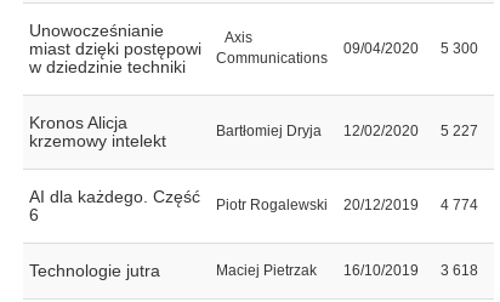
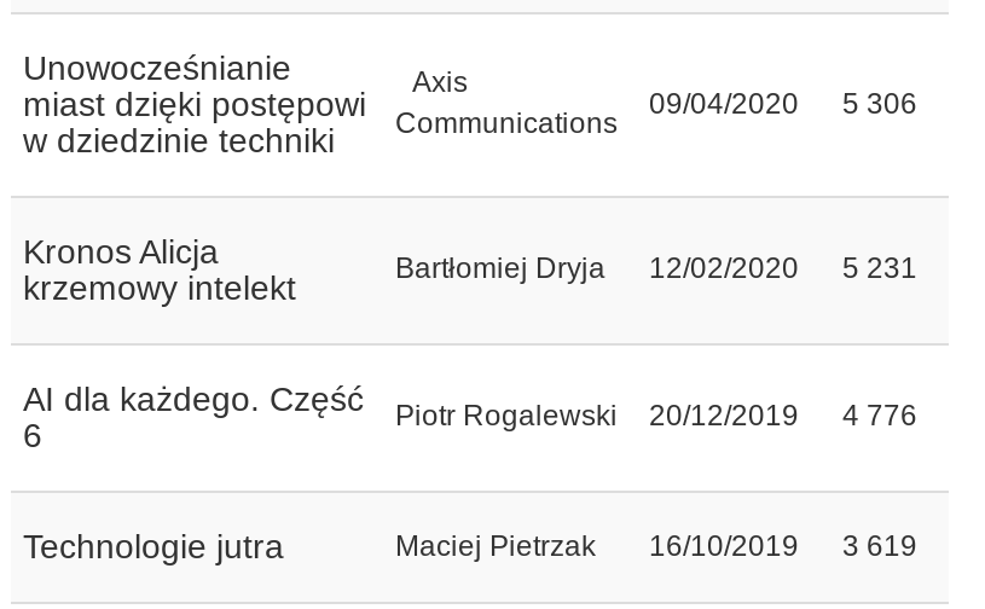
- 09/04/2020 5 300
+ 09/04/2020 5 306

- Bartłomiej Dryja 12/02/2020 5 227
+ Bartłomiej Dryja 12/02/2020 5 231

- AI dla każdego. Część Piotr Rogalewski 20/12/2019 4 774
+ AI dla każdego. Część Piotr Rogalewski 20/12/2019 4 776

- Maciej Pietrzak 16/10/2019 3 618
+ Maciej Pietrzak 16/10/2019 3 619
